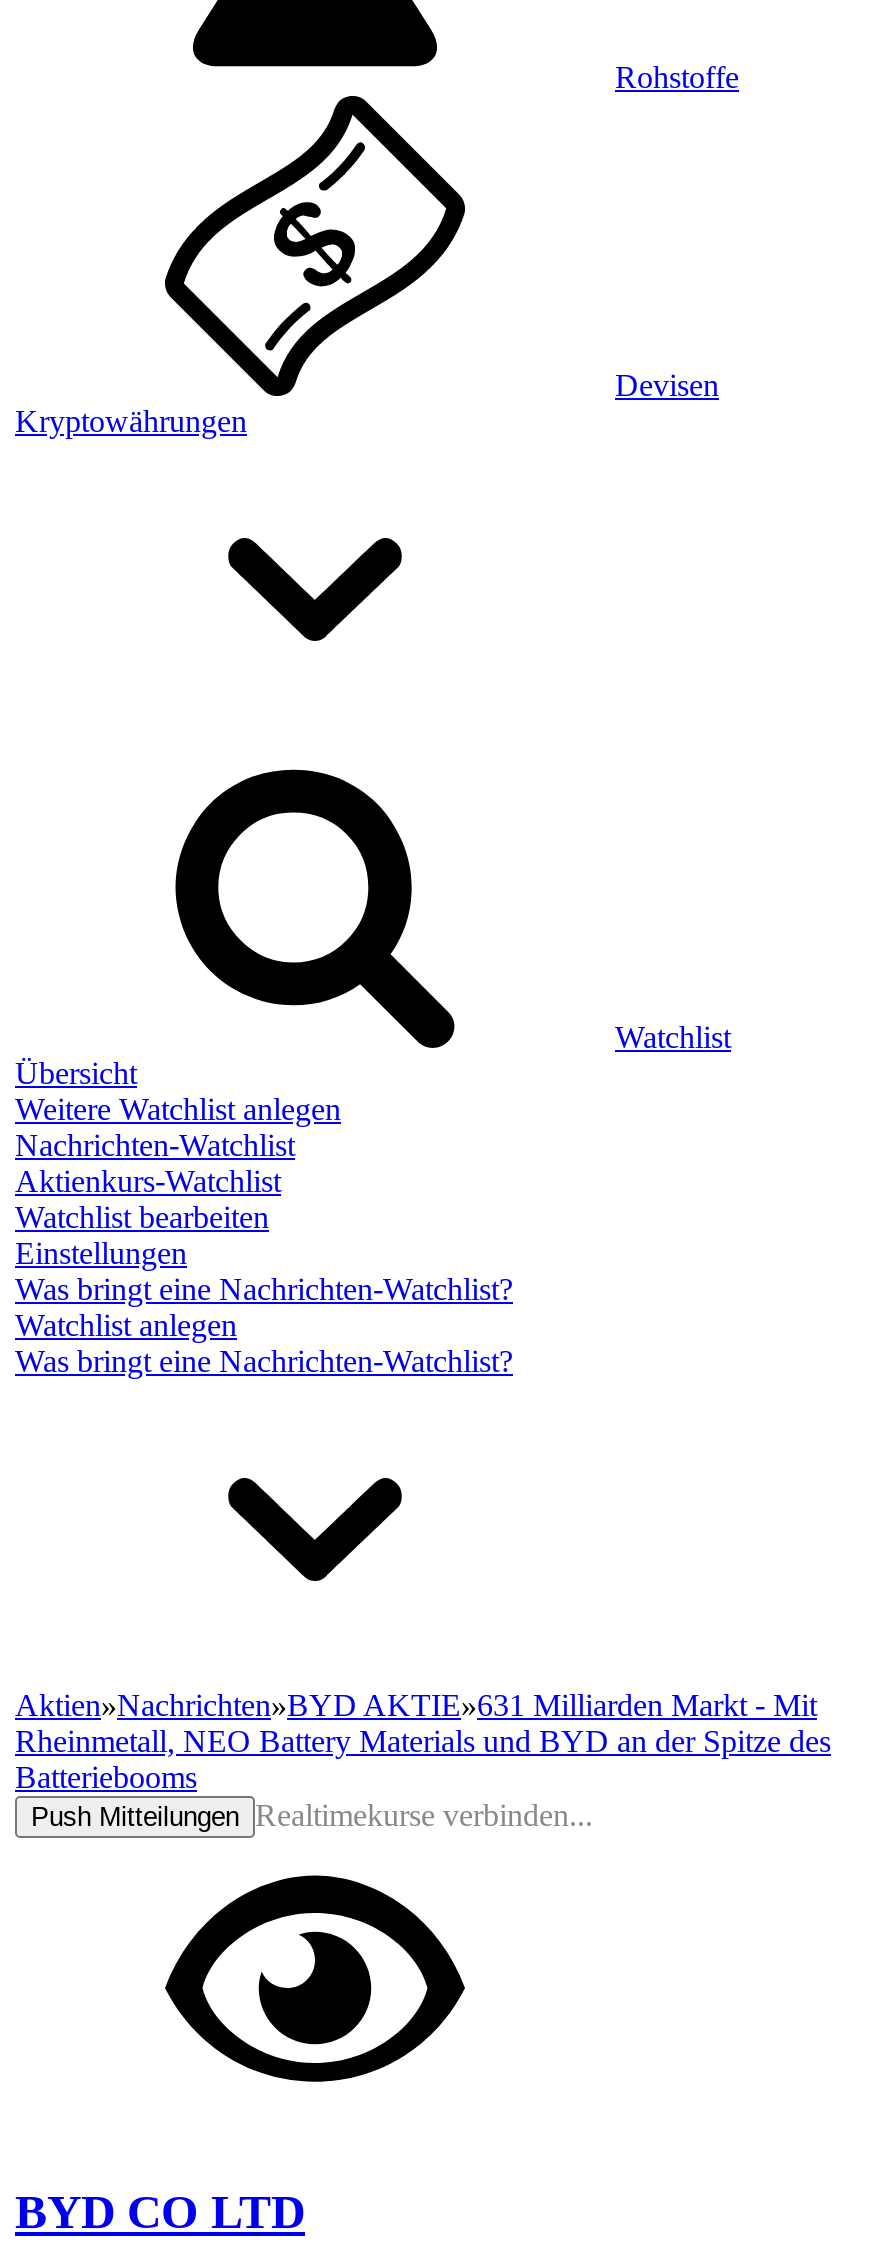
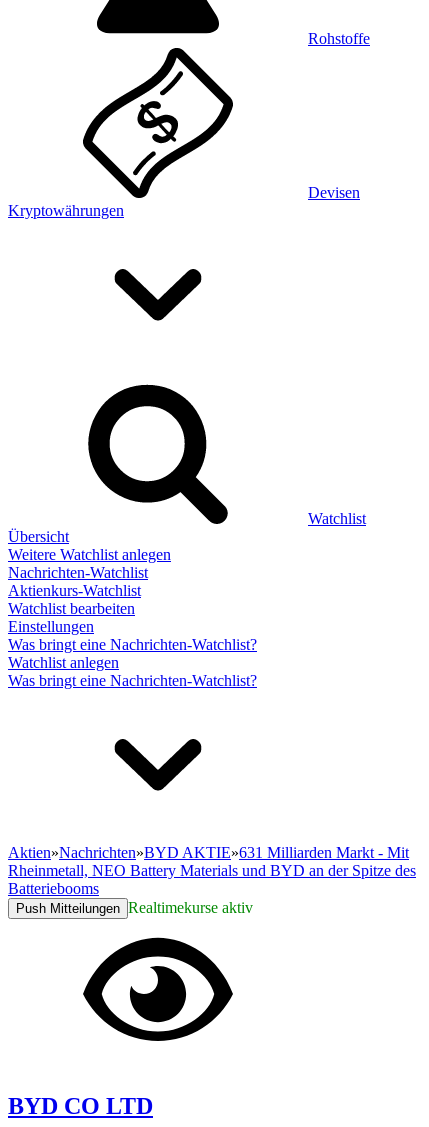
- Push Mitteilungen Realtimekurse verbinden...
+ Push Mitteilungen Realtimekurse aktiv
